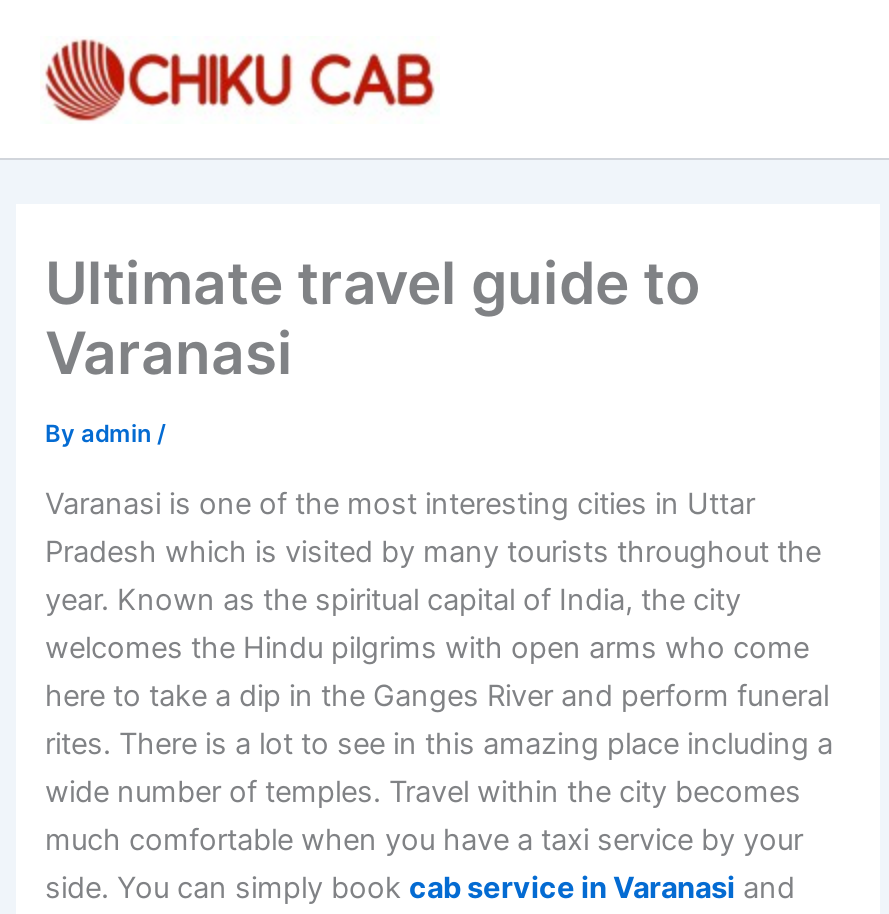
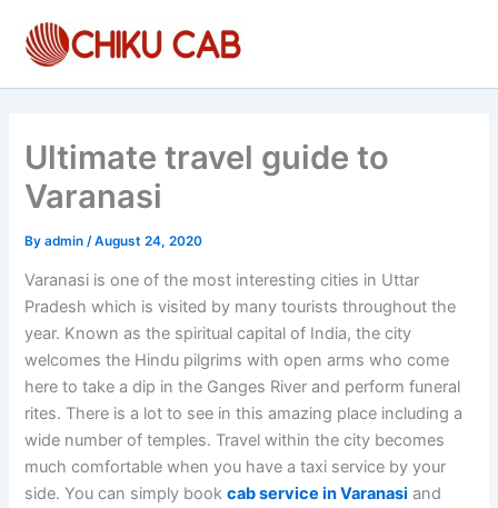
- By admin /
+ By admin / August 24, 2020
